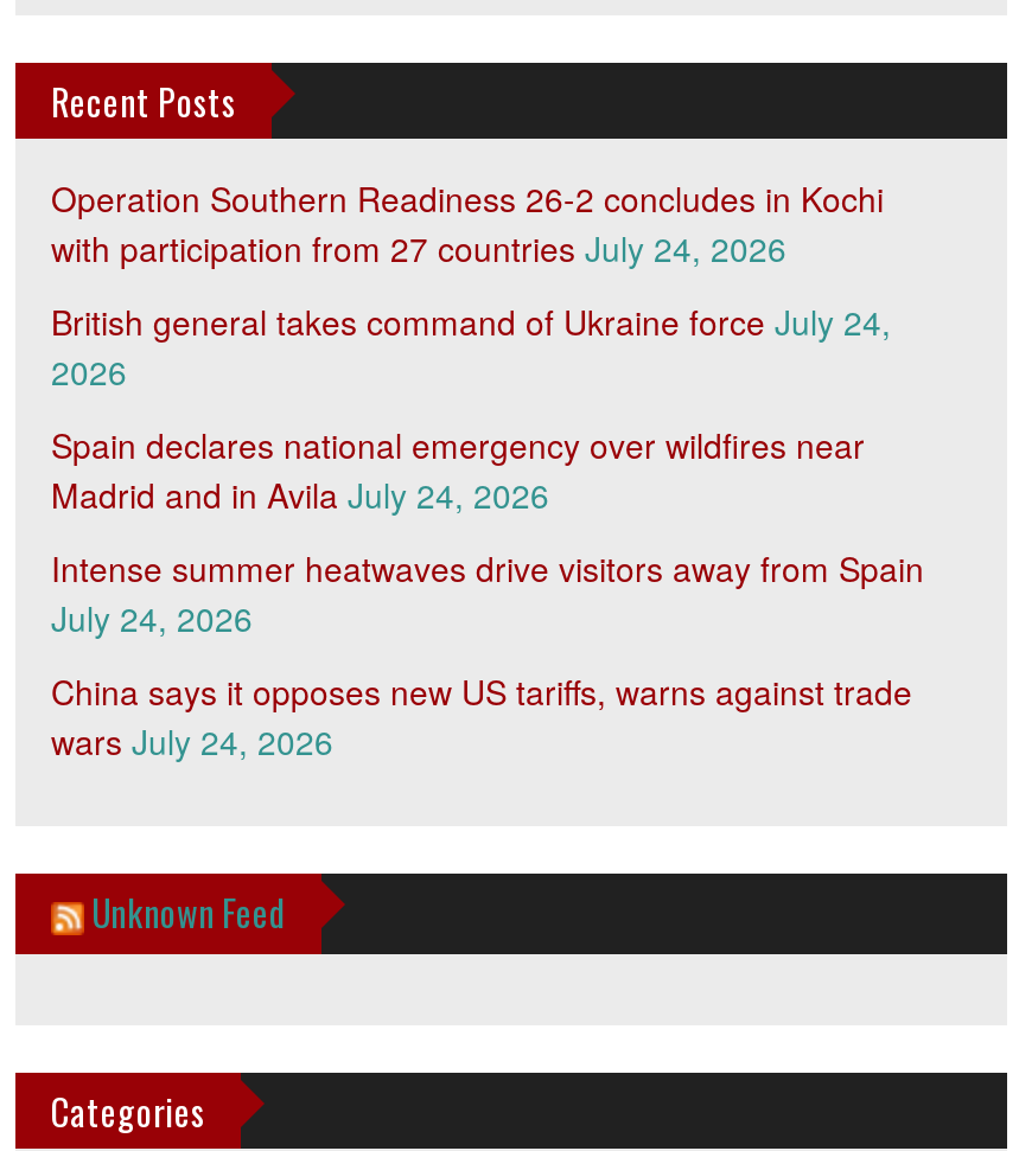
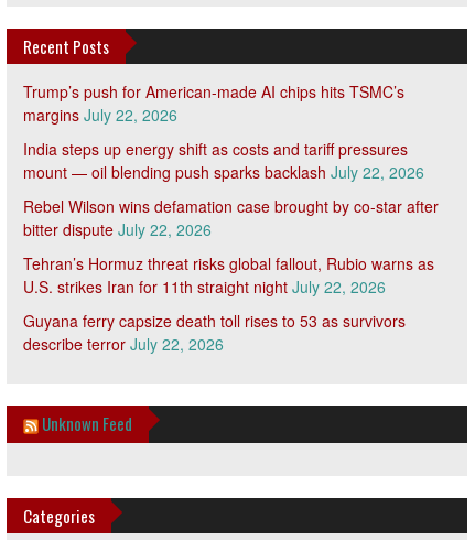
- Operation Southern Readiness 26-2 concludes in Kochi
- with participation from 27 countries July 24, 2026
+ Trump’s push for American-made AI chips hits TSMC’s
+ margins July 22, 2026

- British general takes command of Ukraine force July 24,
- 2026
+ India steps up energy shift as costs and tariff pressures
+ mount — oil blending push sparks backlash July 22, 2026

- Spain declares national emergency over wildfires near
- Madrid and in Avila July 24, 2026
+ Rebel Wilson wins defamation case brought by co-star after
+ bitter dispute July 22, 2026

- Intense summer heatwaves drive visitors away from Spain
- July 24, 2026
+ Tehran’s Hormuz threat risks global fallout, Rubio warns as
+ U.S. strikes Iran for 11th straight night July 22, 2026

- China says it opposes new US tariffs, warns against trade
- wars July 24, 2026
+ Guyana ferry capsize death toll rises to 53 as survivors
+ describe terror July 22, 2026
